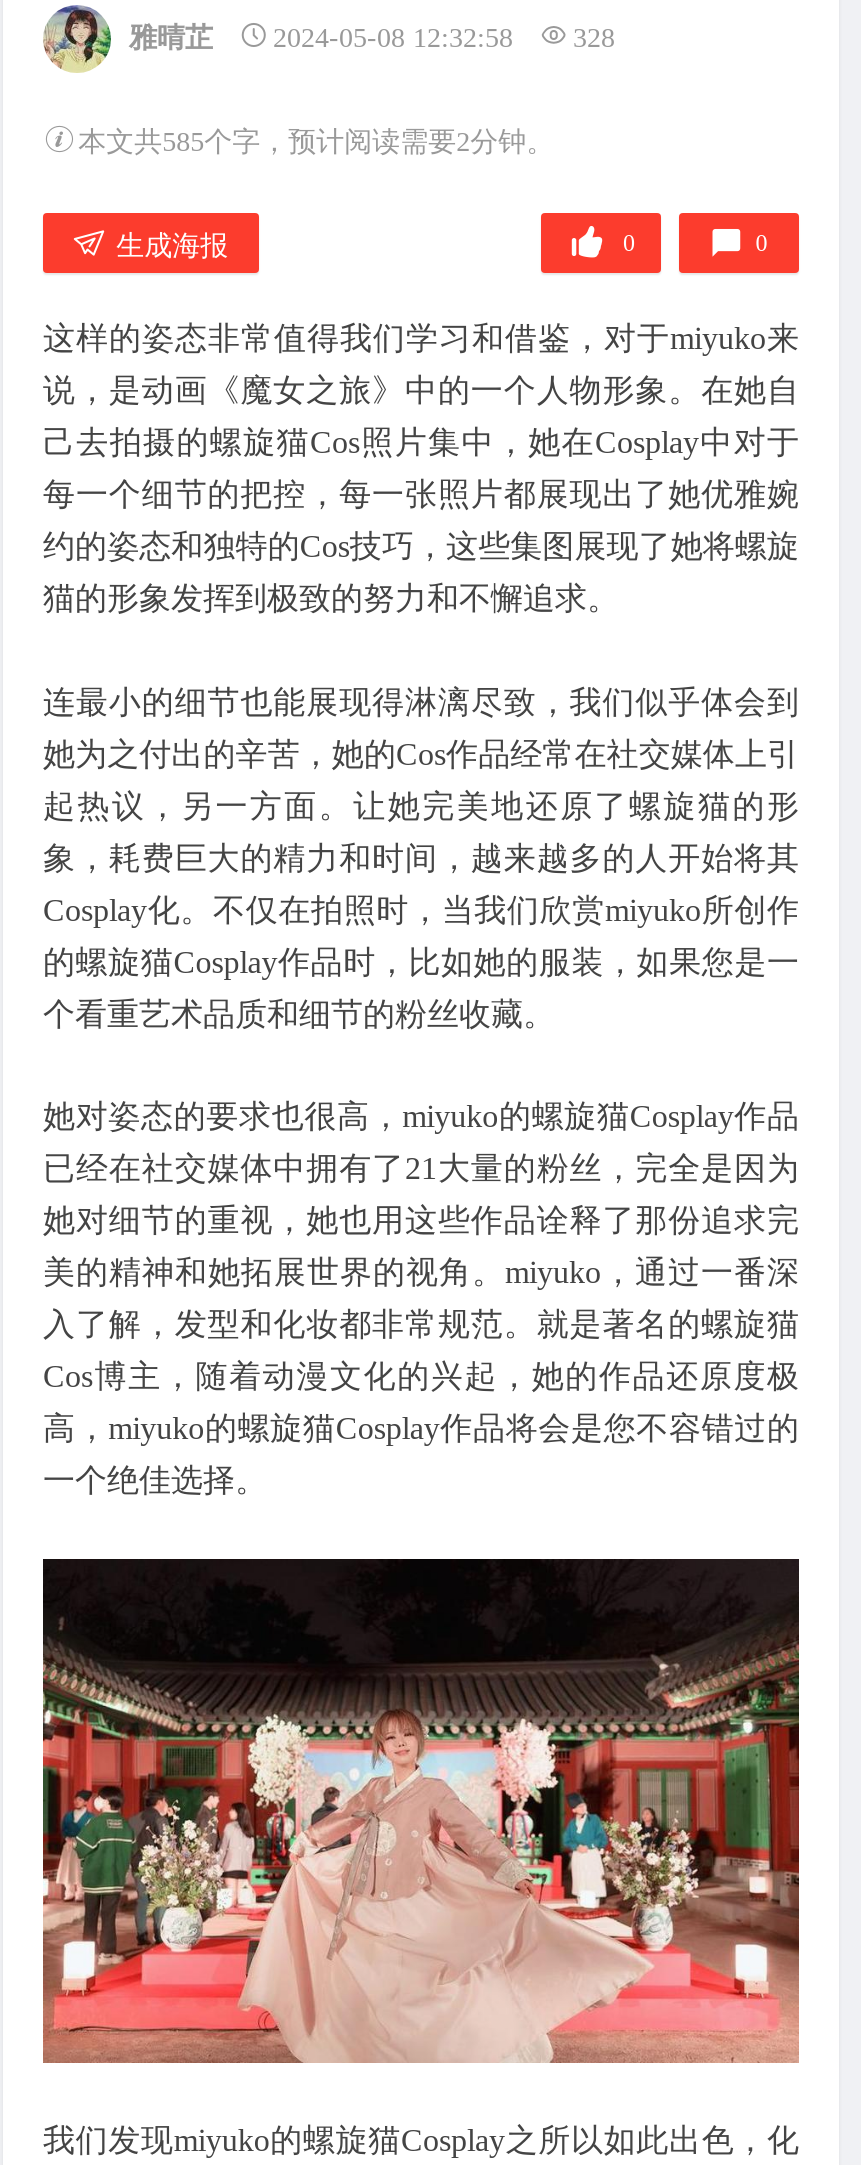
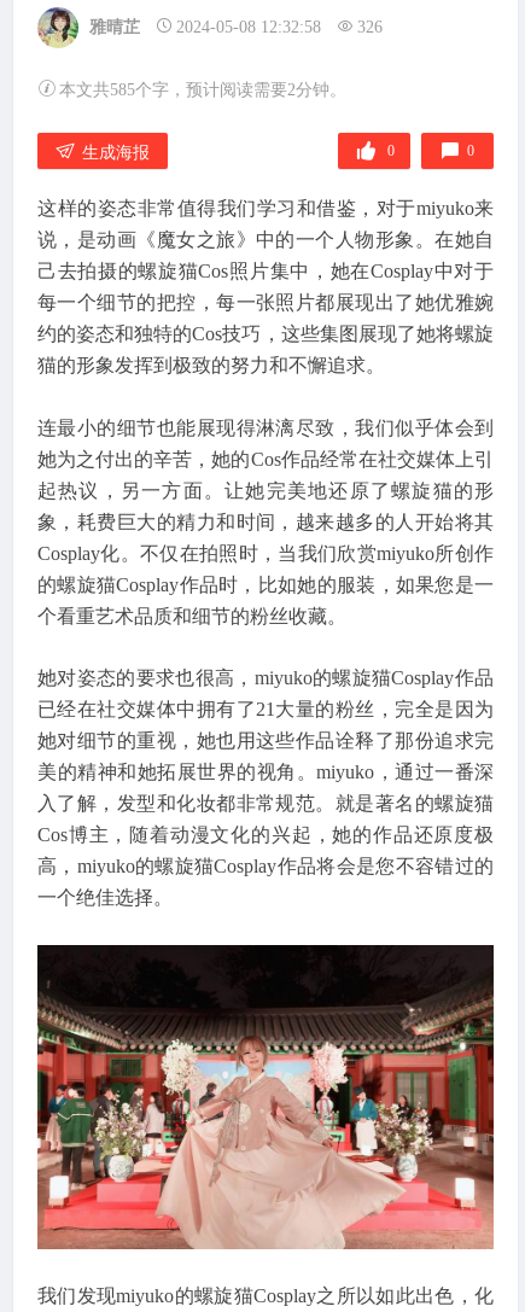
- 雅晴芷 2024-05-08 12:32:58 328
+ 雅晴芷 2024-05-08 12:32:58 326
